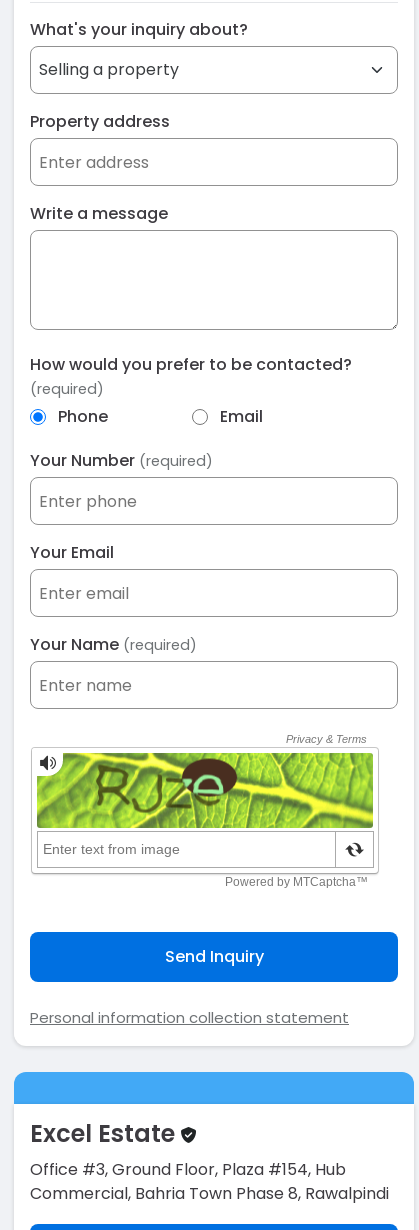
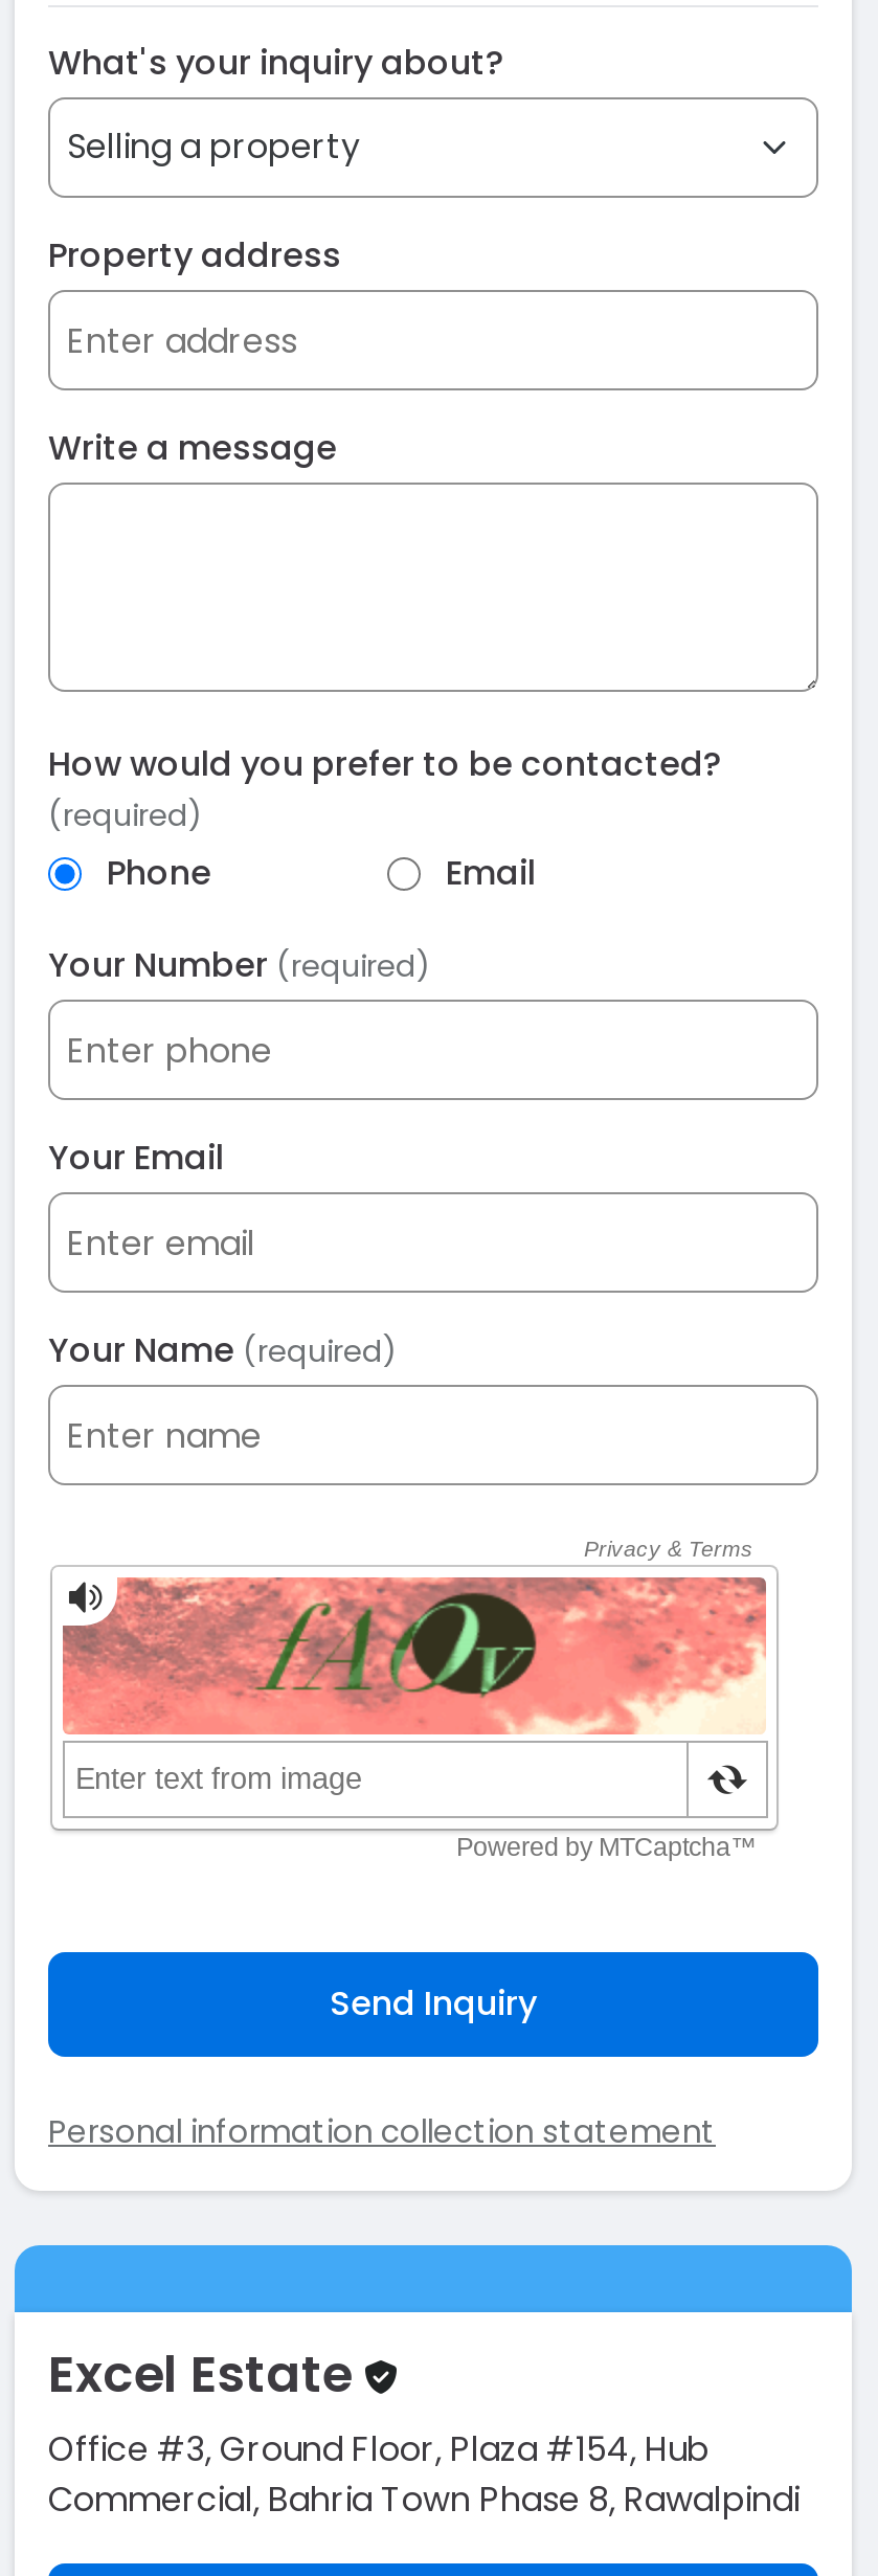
- [image]
+ [image]
